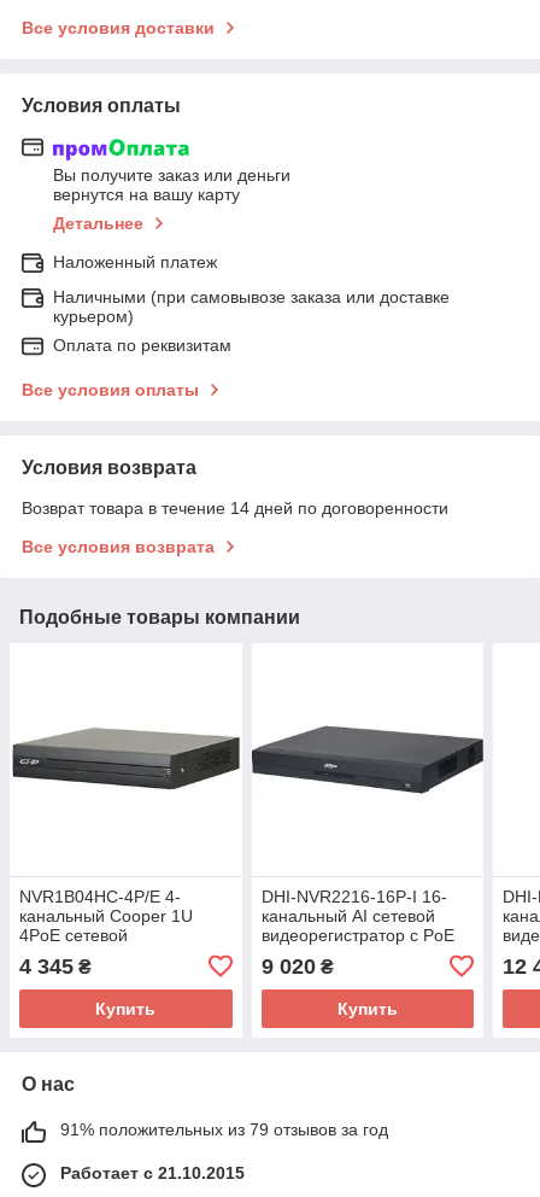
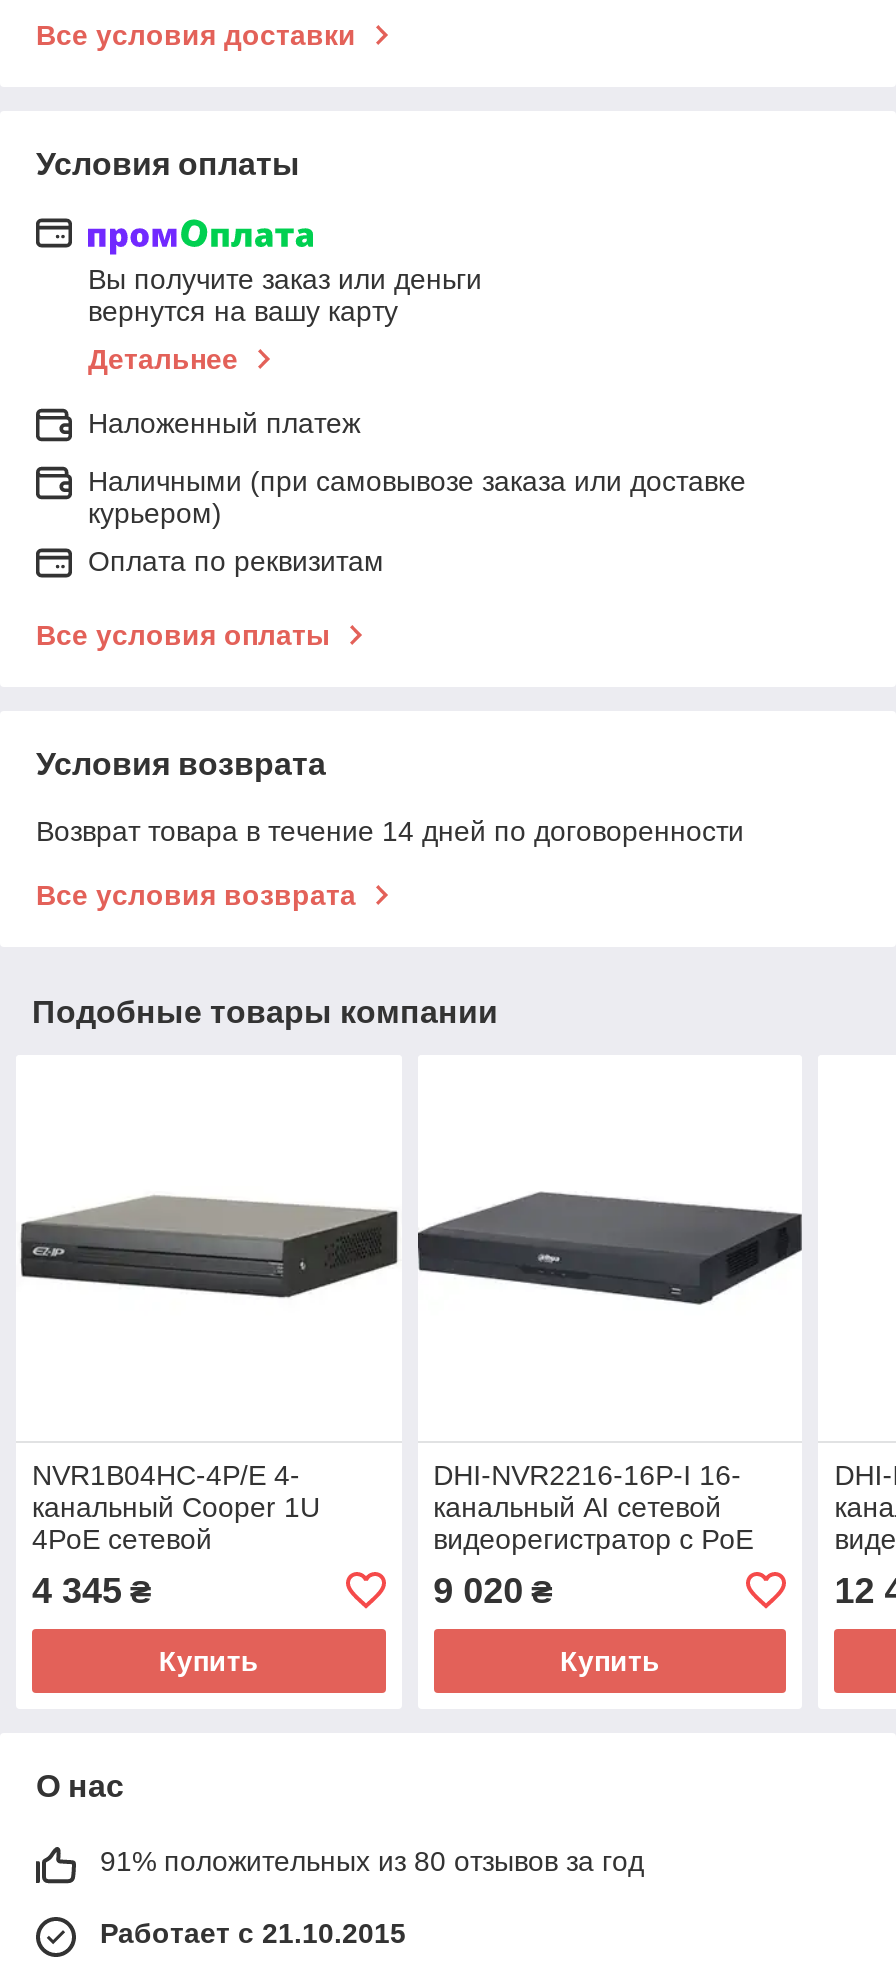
- 91% положительных из 79 отзывов за год
+ 91% положительных из 80 отзывов за год
